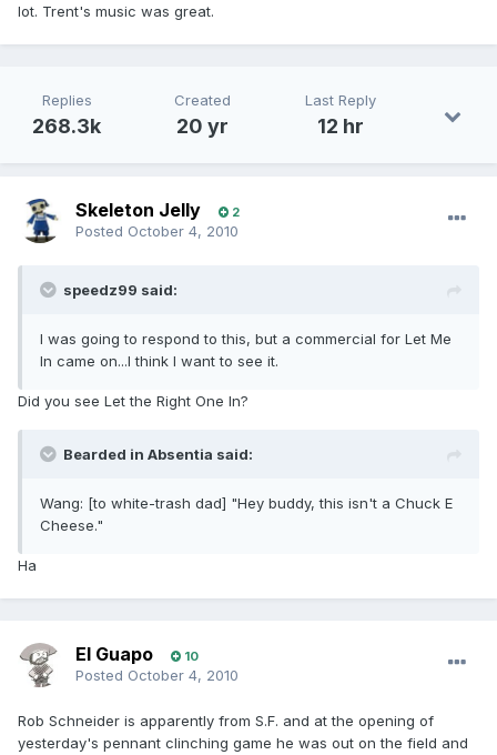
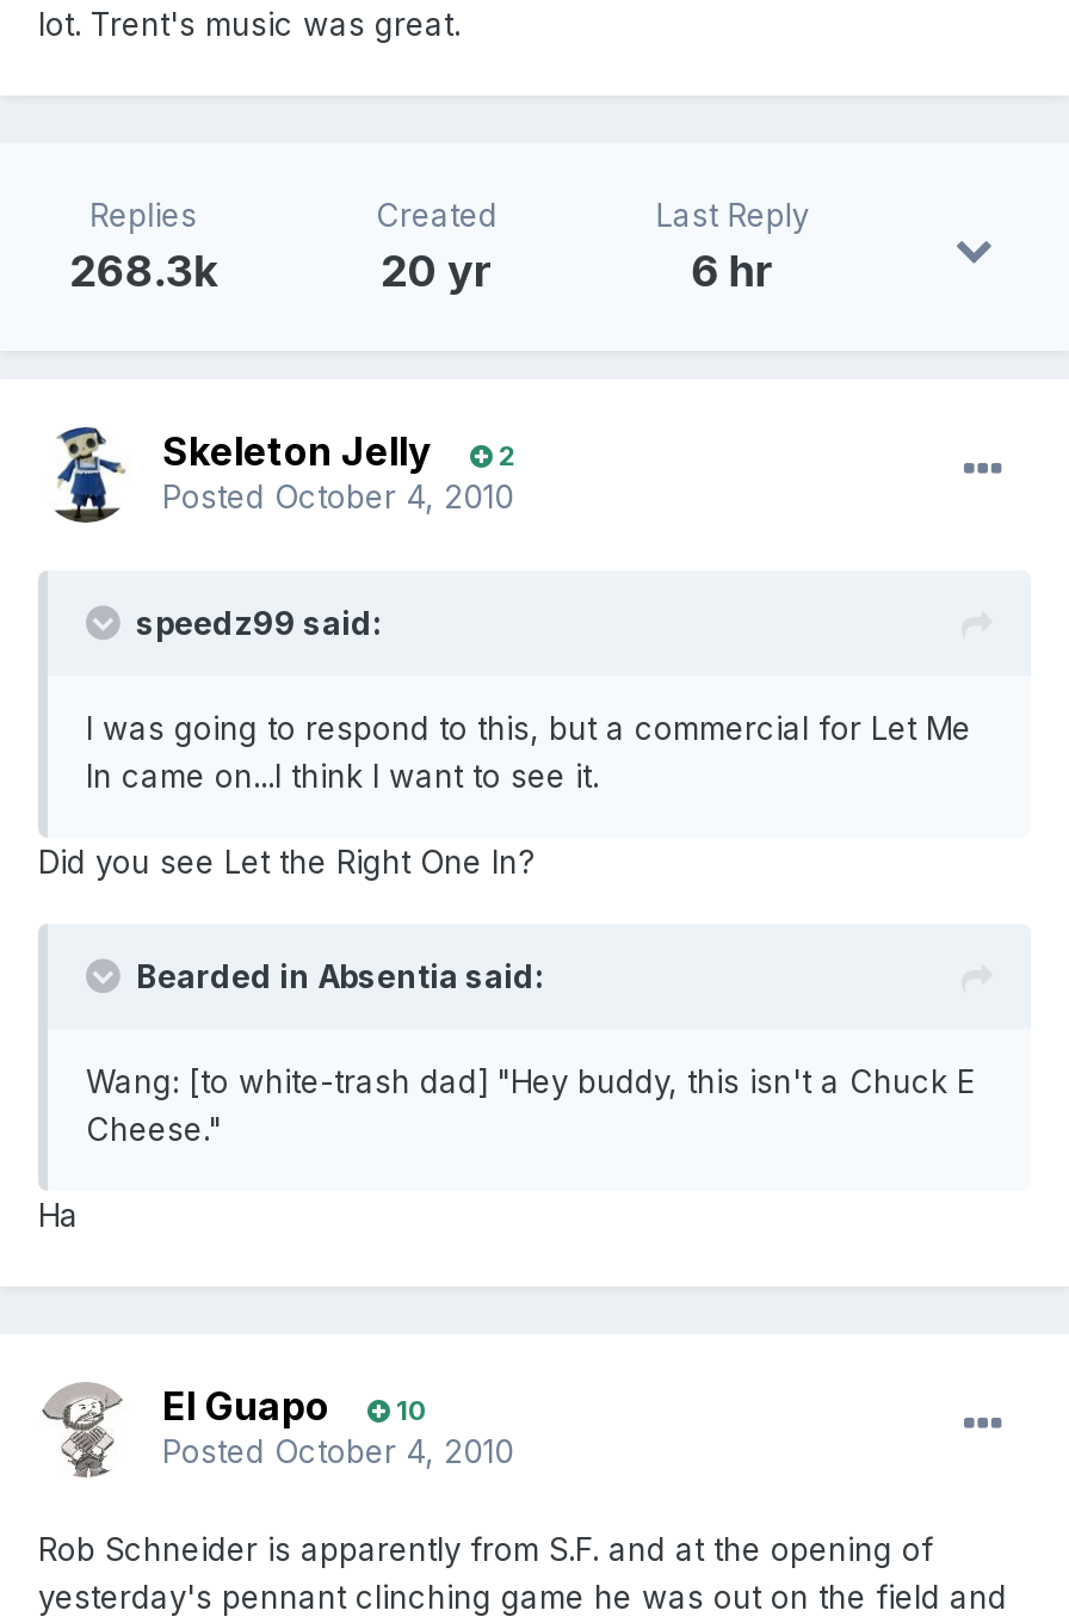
- 12 hr
+ 6 hr
